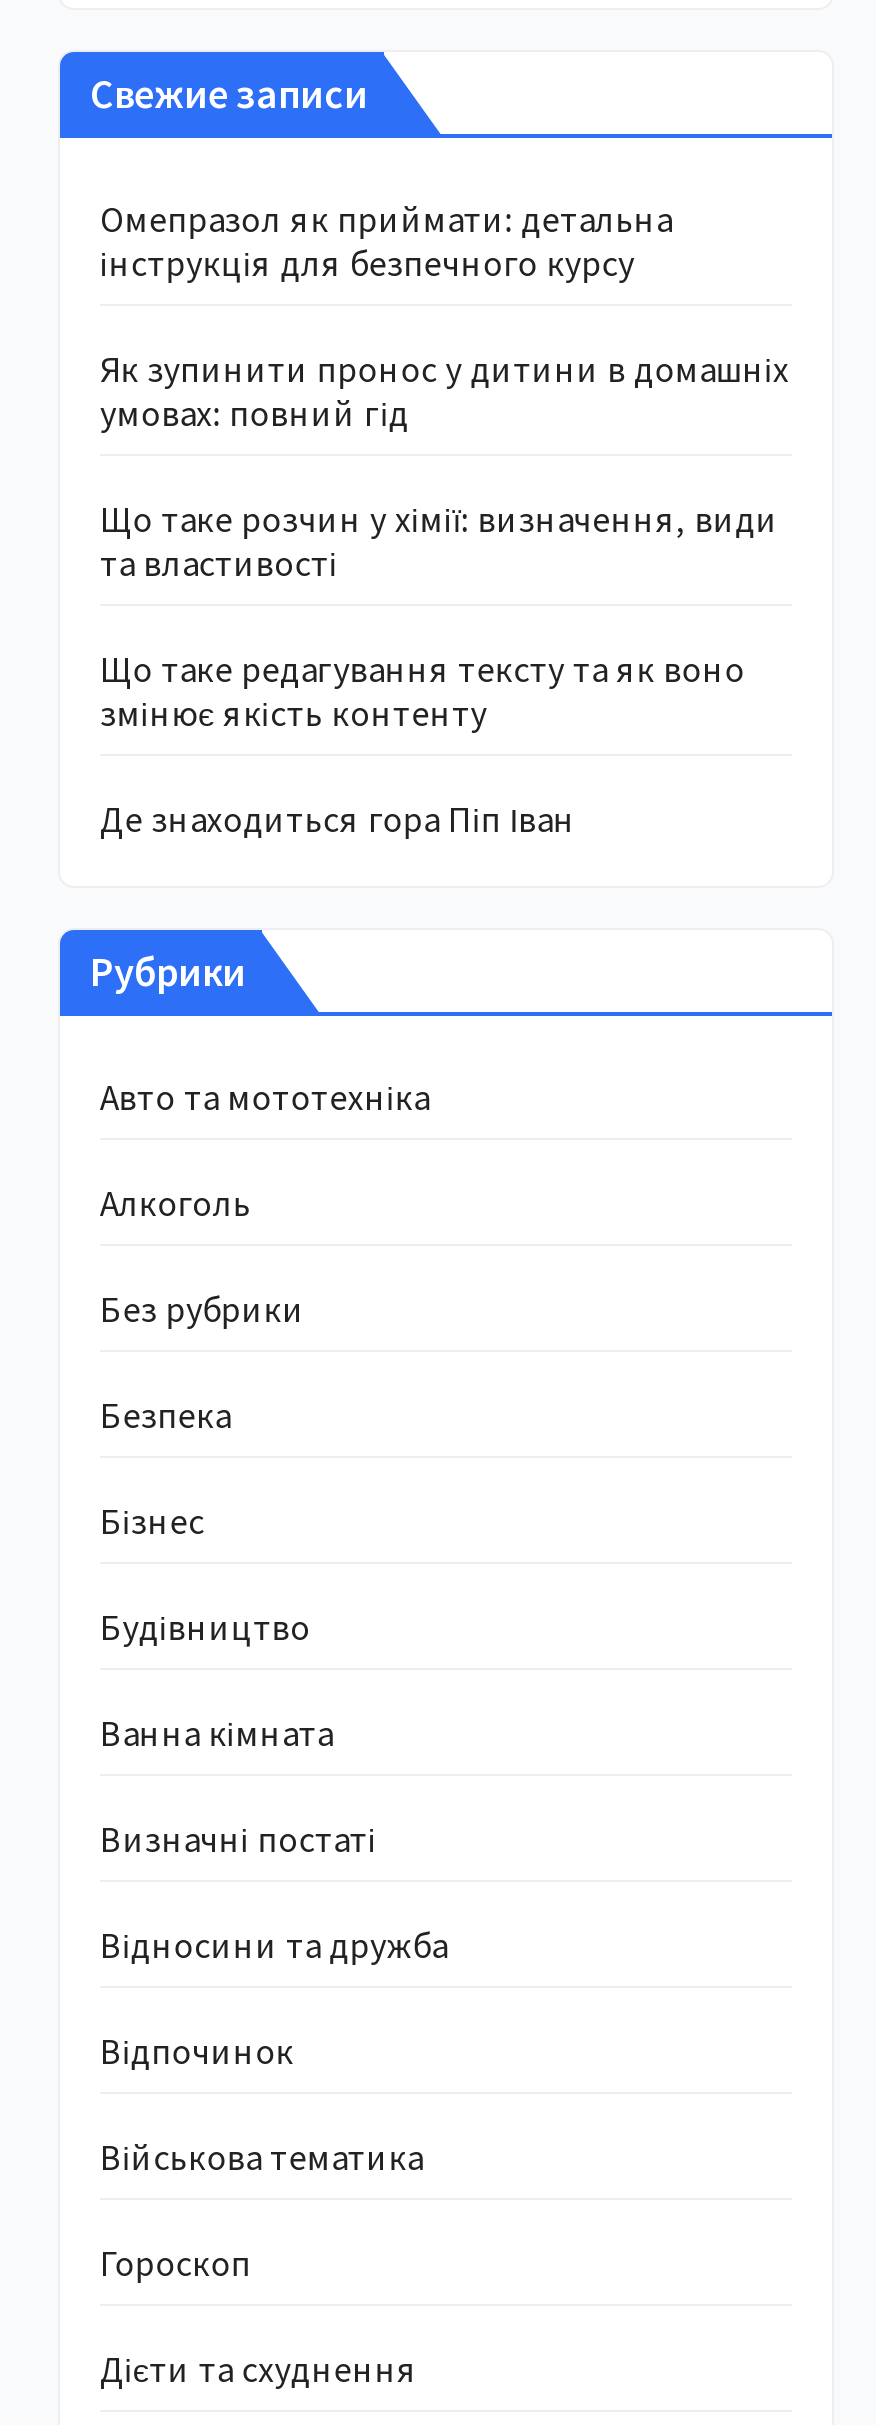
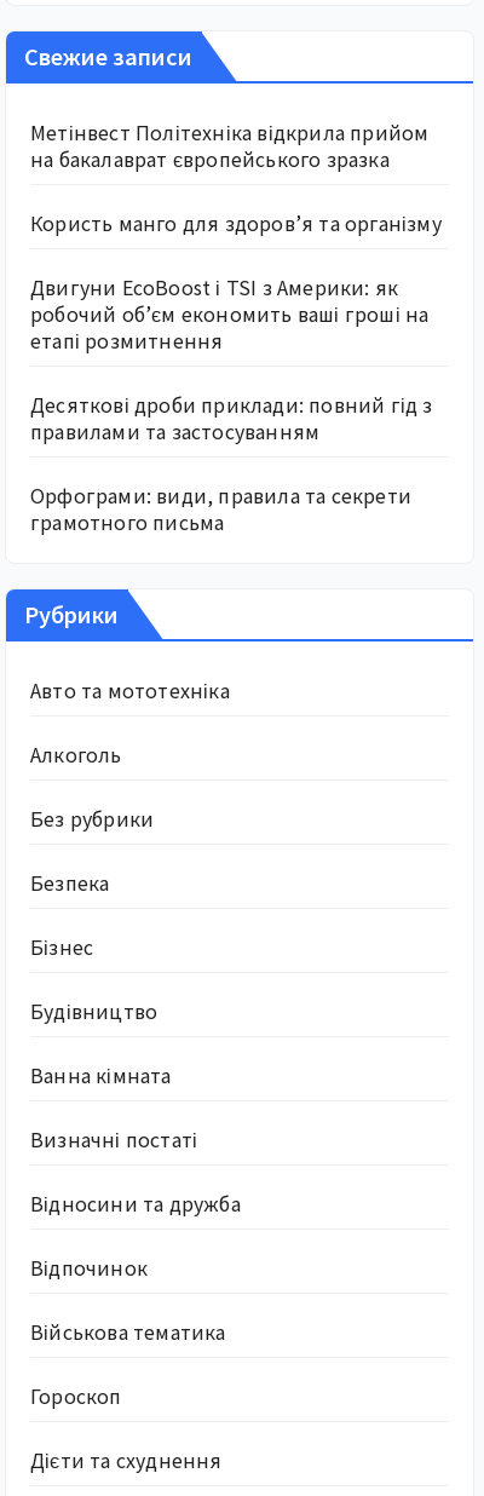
- Омепразол як приймати: детальна
- інструкція для безпечного курсу
+ Метінвест Політехніка відкрила прийом
+ на бакалаврат європейського зразка

- Як зупинити пронос у дитини в домашніх
- умовах: повний гід
+ Користь манго для здоров’я та організму

- Що таке розчин у хімії: визначення, види
- та властивості
+ Двигуни EcoBoost і TSI з Америки: як
+ робочий об’єм економить ваші гроші на
+ етапі розмитнення

- Що таке редагування тексту та як воно
- змінює якість контенту
+ Десяткові дроби приклади: повний гід з
+ правилами та застосуванням

- Де знаходиться гора Піп Іван
+ Орфограми: види, правила та секрети
+ грамотного письма
